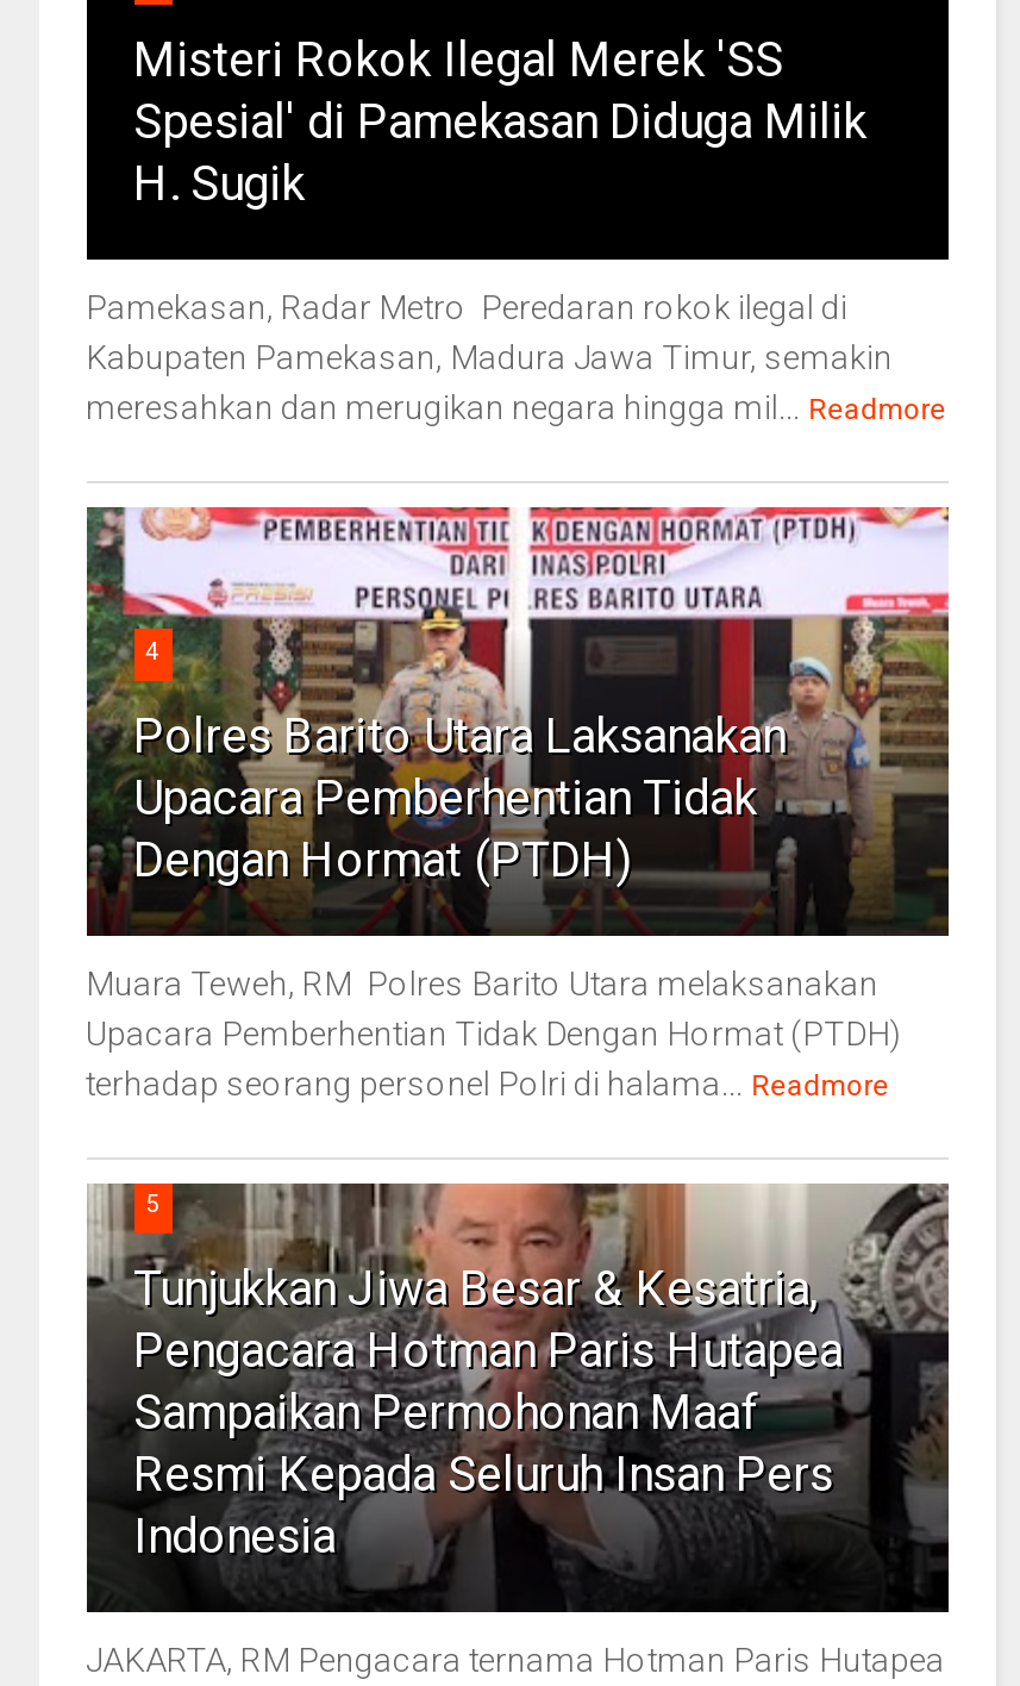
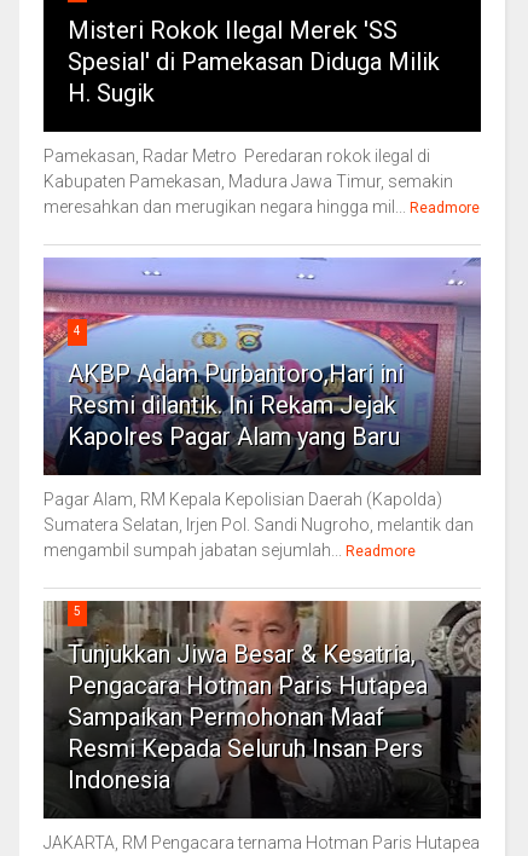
- [image]
- Polres Barito Utara Laksanakan
- Upacara Pemberhentian Tidak
- Dengan Hormat (PTDH)
+ [image]
+ AKBP Adam Purbantoro,Hari ini
+ Resmi dilantik. Ini Rekam Jejak
+ Kapolres Pagar Alam yang Baru

- Muara Teweh, RM Polres Barito Utara melaksanakan
- Upacara Pemberhentian Tidak Dengan Hormat (PTDH)
- terhadap seorang personel Polri di halama... Readmore
+ Pagar Alam, RM Kepala Kepolisian Daerah (Kapolda)
+ Sumatera Selatan, Irjen Pol. Sandi Nugroho, melantik dan
+ mengambil sumpah jabatan sejumlah... Readmore
